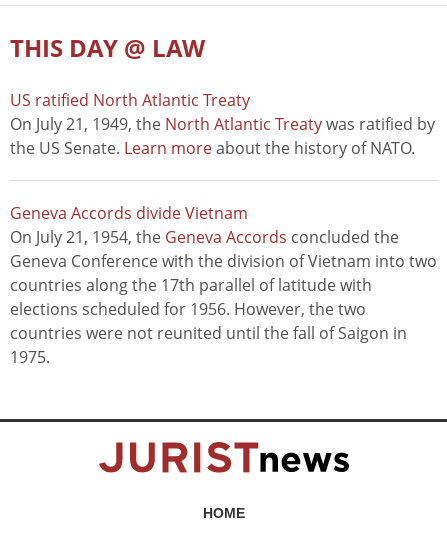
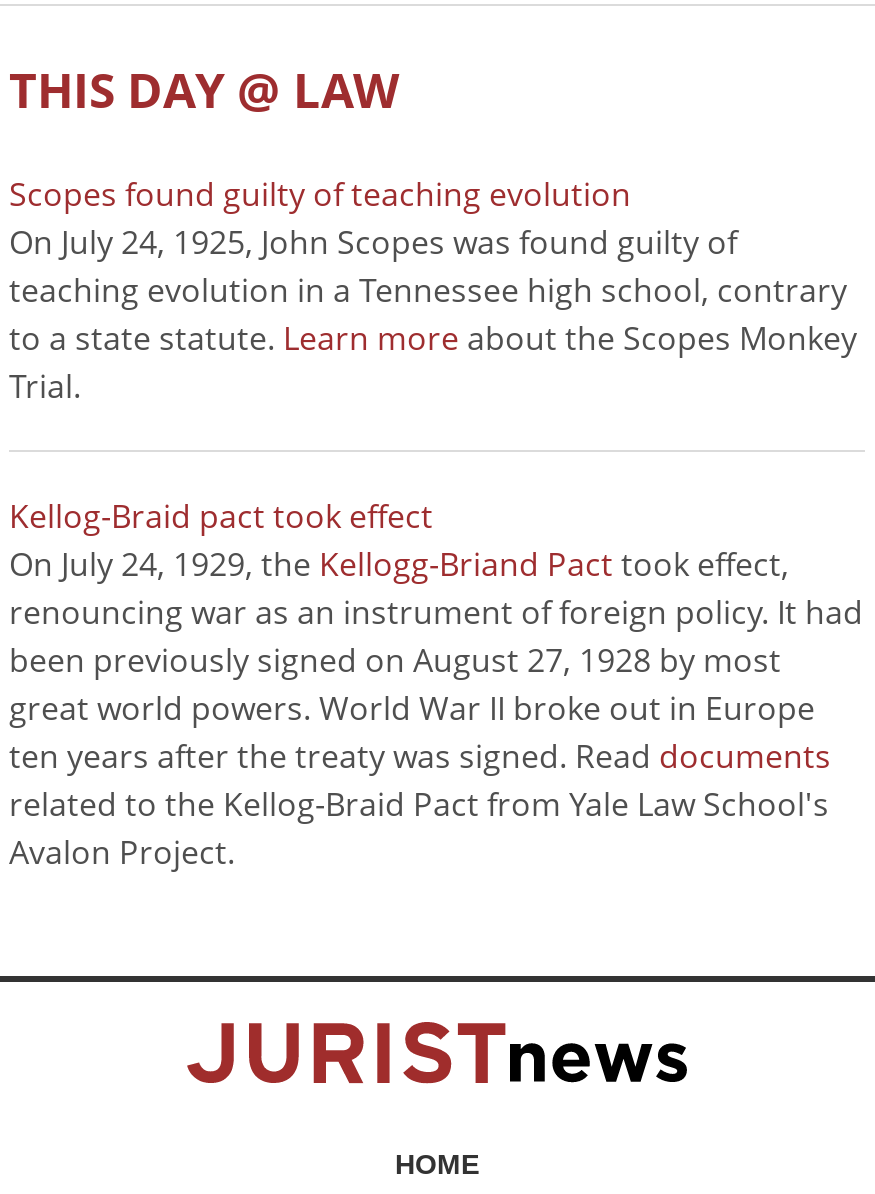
- US ratified North Atlantic Treaty
- On July 21, 1949, the North Atlantic Treaty was ratified by
- the US Senate. Learn more about the history of NATO.
+ Scopes found guilty of teaching evolution
+ On July 24, 1925, John Scopes was found guilty of
+ teaching evolution in a Tennessee high school, contrary
+ to a state statute. Learn more about the Scopes Monkey
+ Trial.

- Geneva Accords divide Vietnam
- On July 21, 1954, the Geneva Accords concluded the
- Geneva Conference with the division of Vietnam into two
- countries along the 17th parallel of latitude with
- elections scheduled for 1956. However, the two
- countries were not reunited until the fall of Saigon in
- 1975.
+ Kellog-Braid pact took effect
+ On July 24, 1929, the Kellogg-Briand Pact took effect,
+ renouncing war as an instrument of foreign policy. It had
+ been previously signed on August 27, 1928 by most
+ great world powers. World War II broke out in Europe
+ ten years after the treaty was signed. Read documents
+ related to the Kellog-Braid Pact from Yale Law School's
+ Avalon Project.
